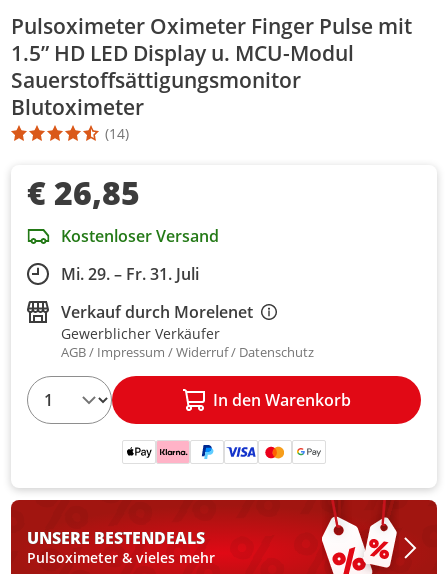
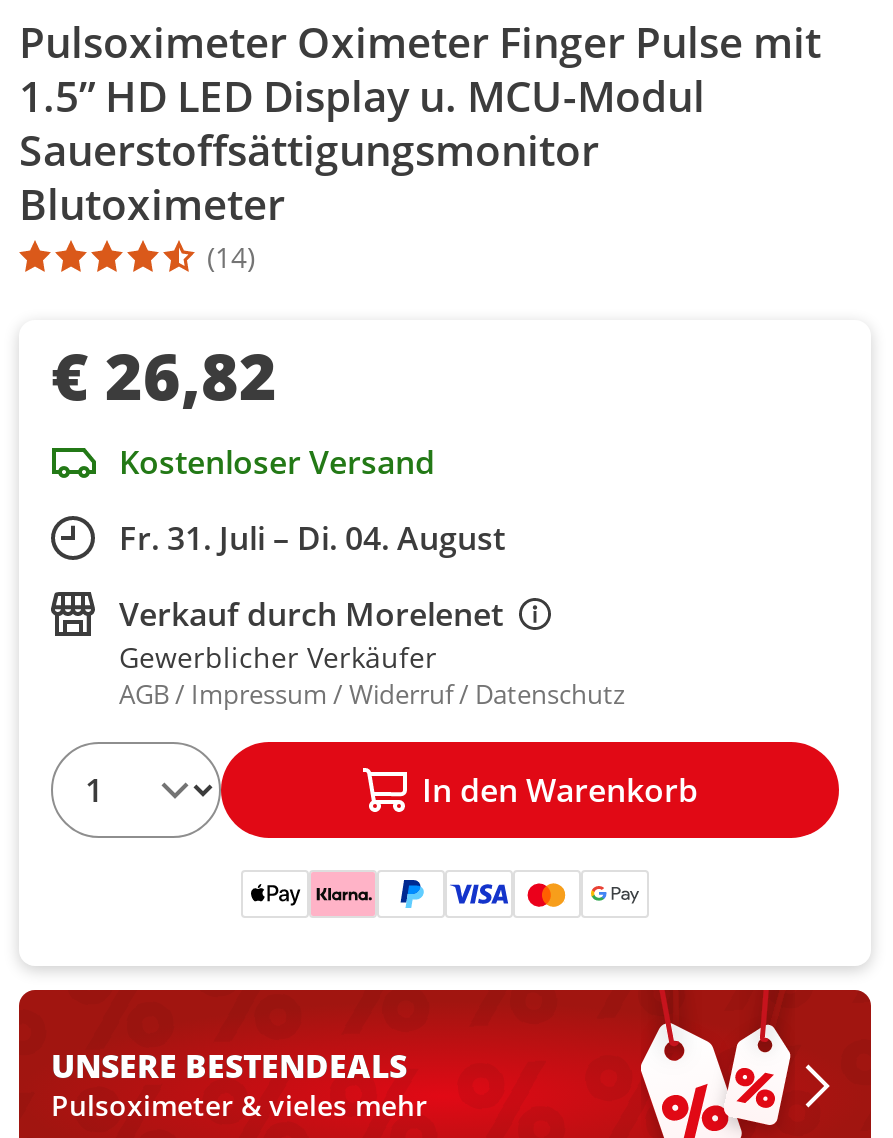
- € 26,85
+ € 26,82

- Mi. 29. – Fr. 31. Juli
+ Fr. 31. Juli – Di. 04. August
